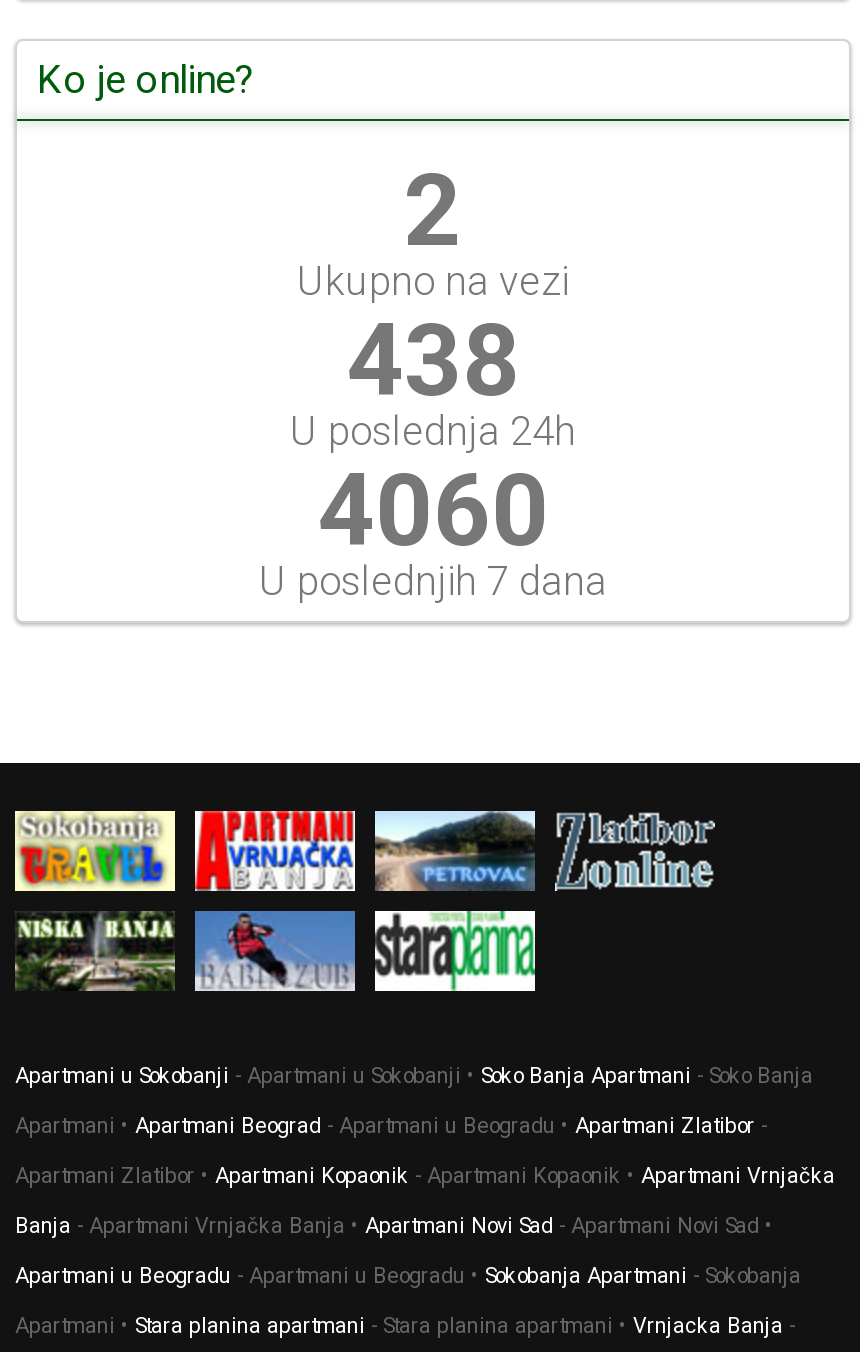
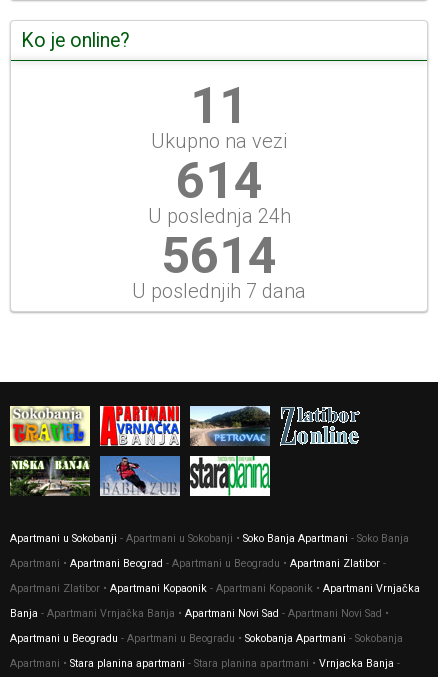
- 2
+ 11

- 438
+ 614

- 4060
+ 5614
